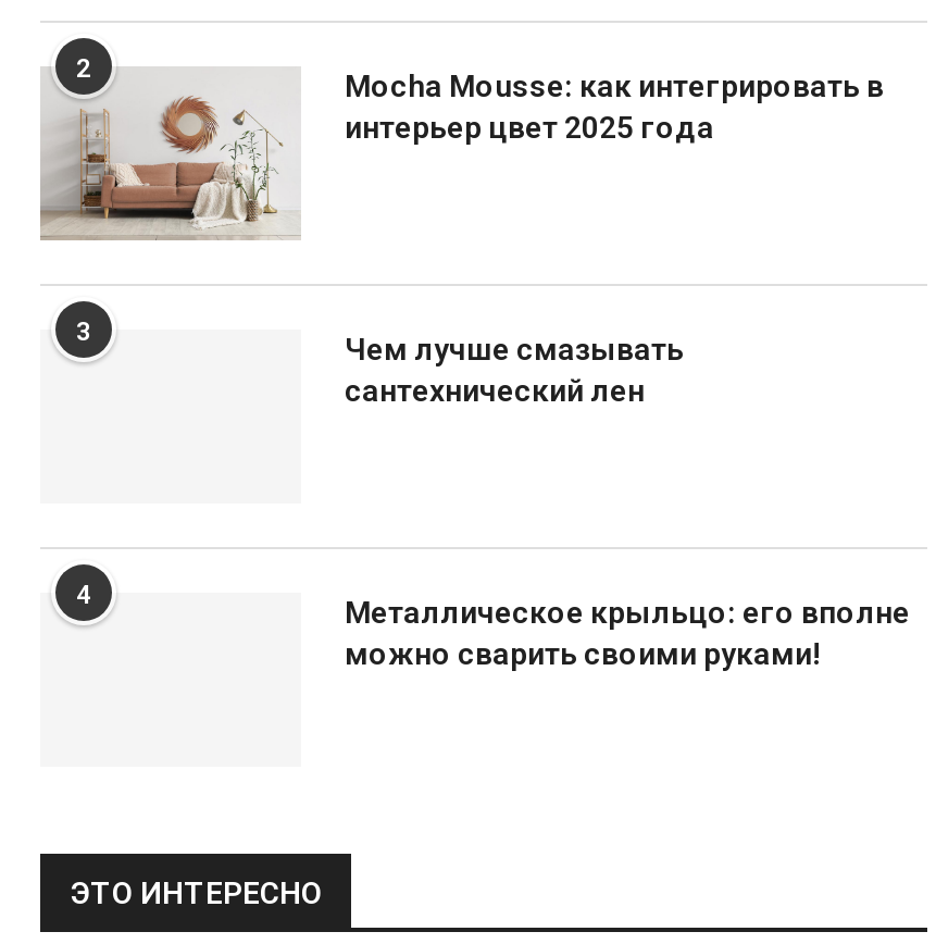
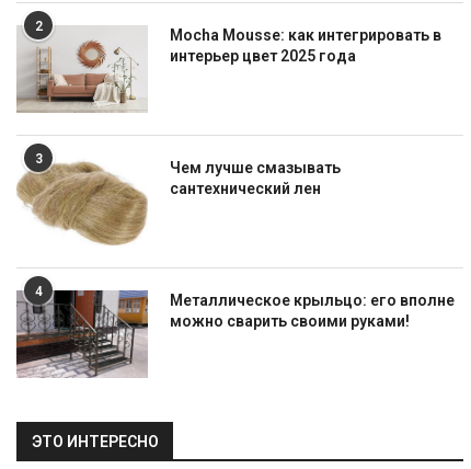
+ [image]

+ [image]
